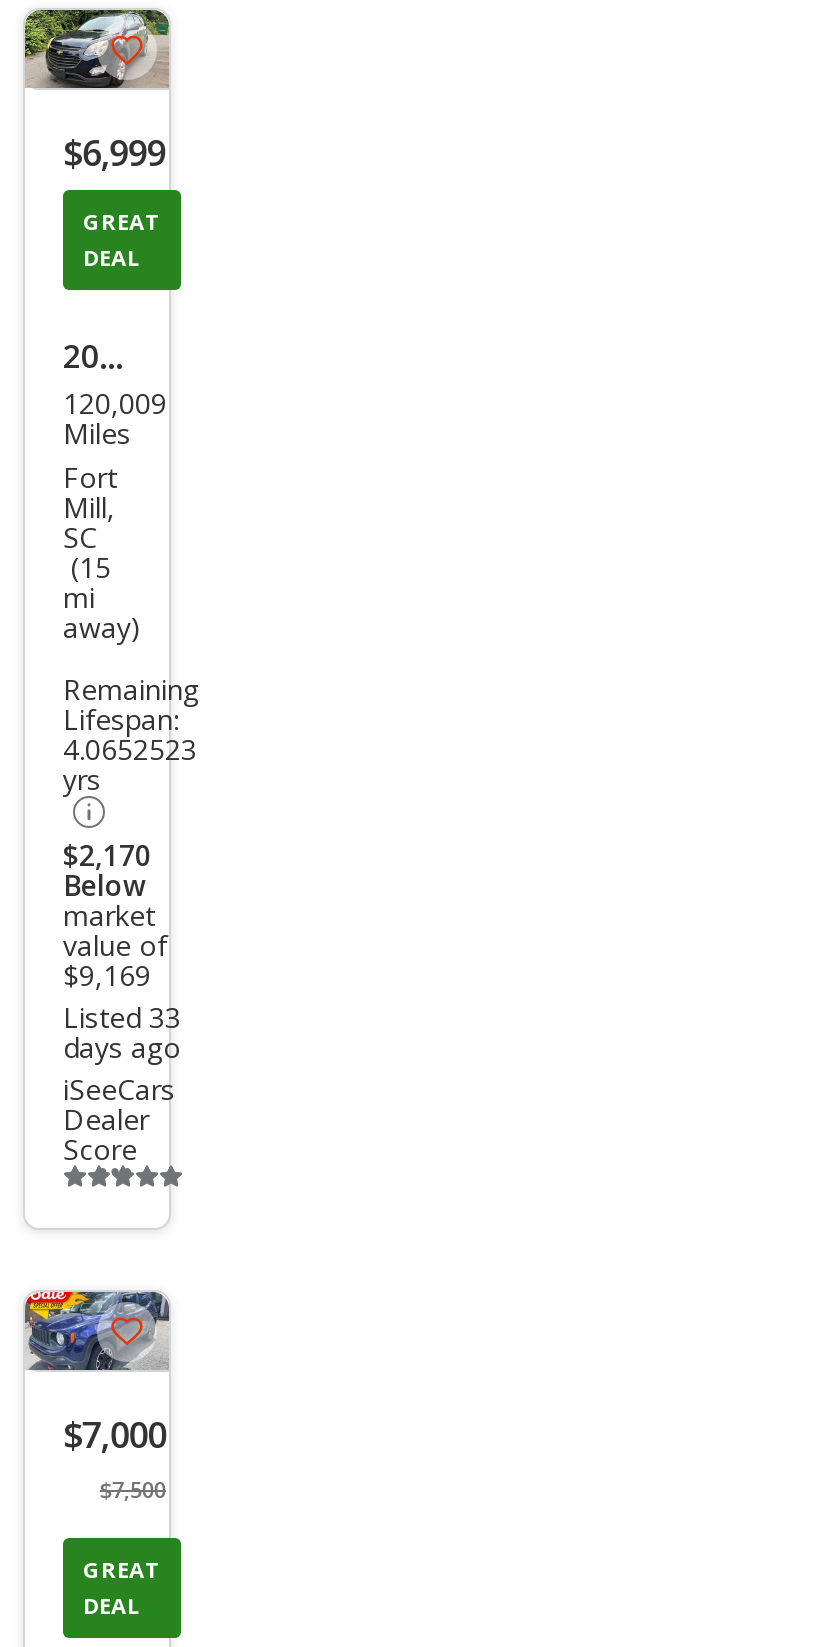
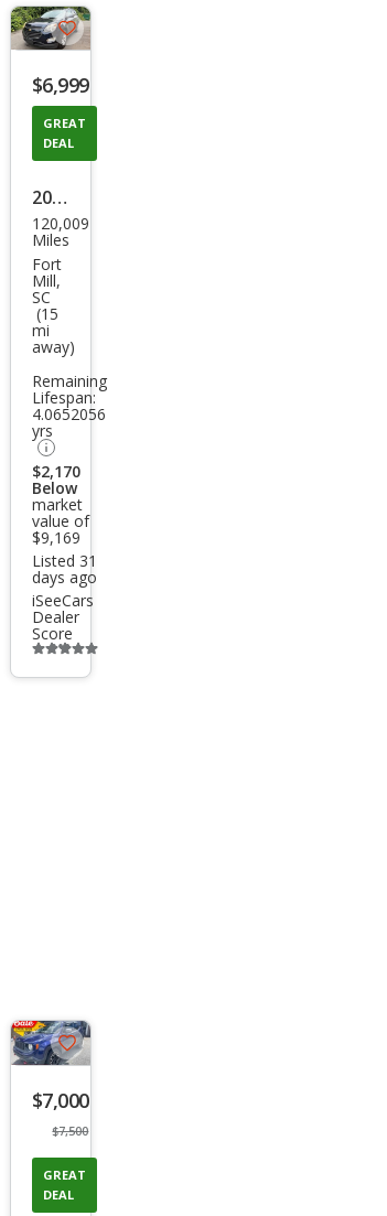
- 4.0652523
+ 4.0652056

- Listed 33
+ Listed 31
